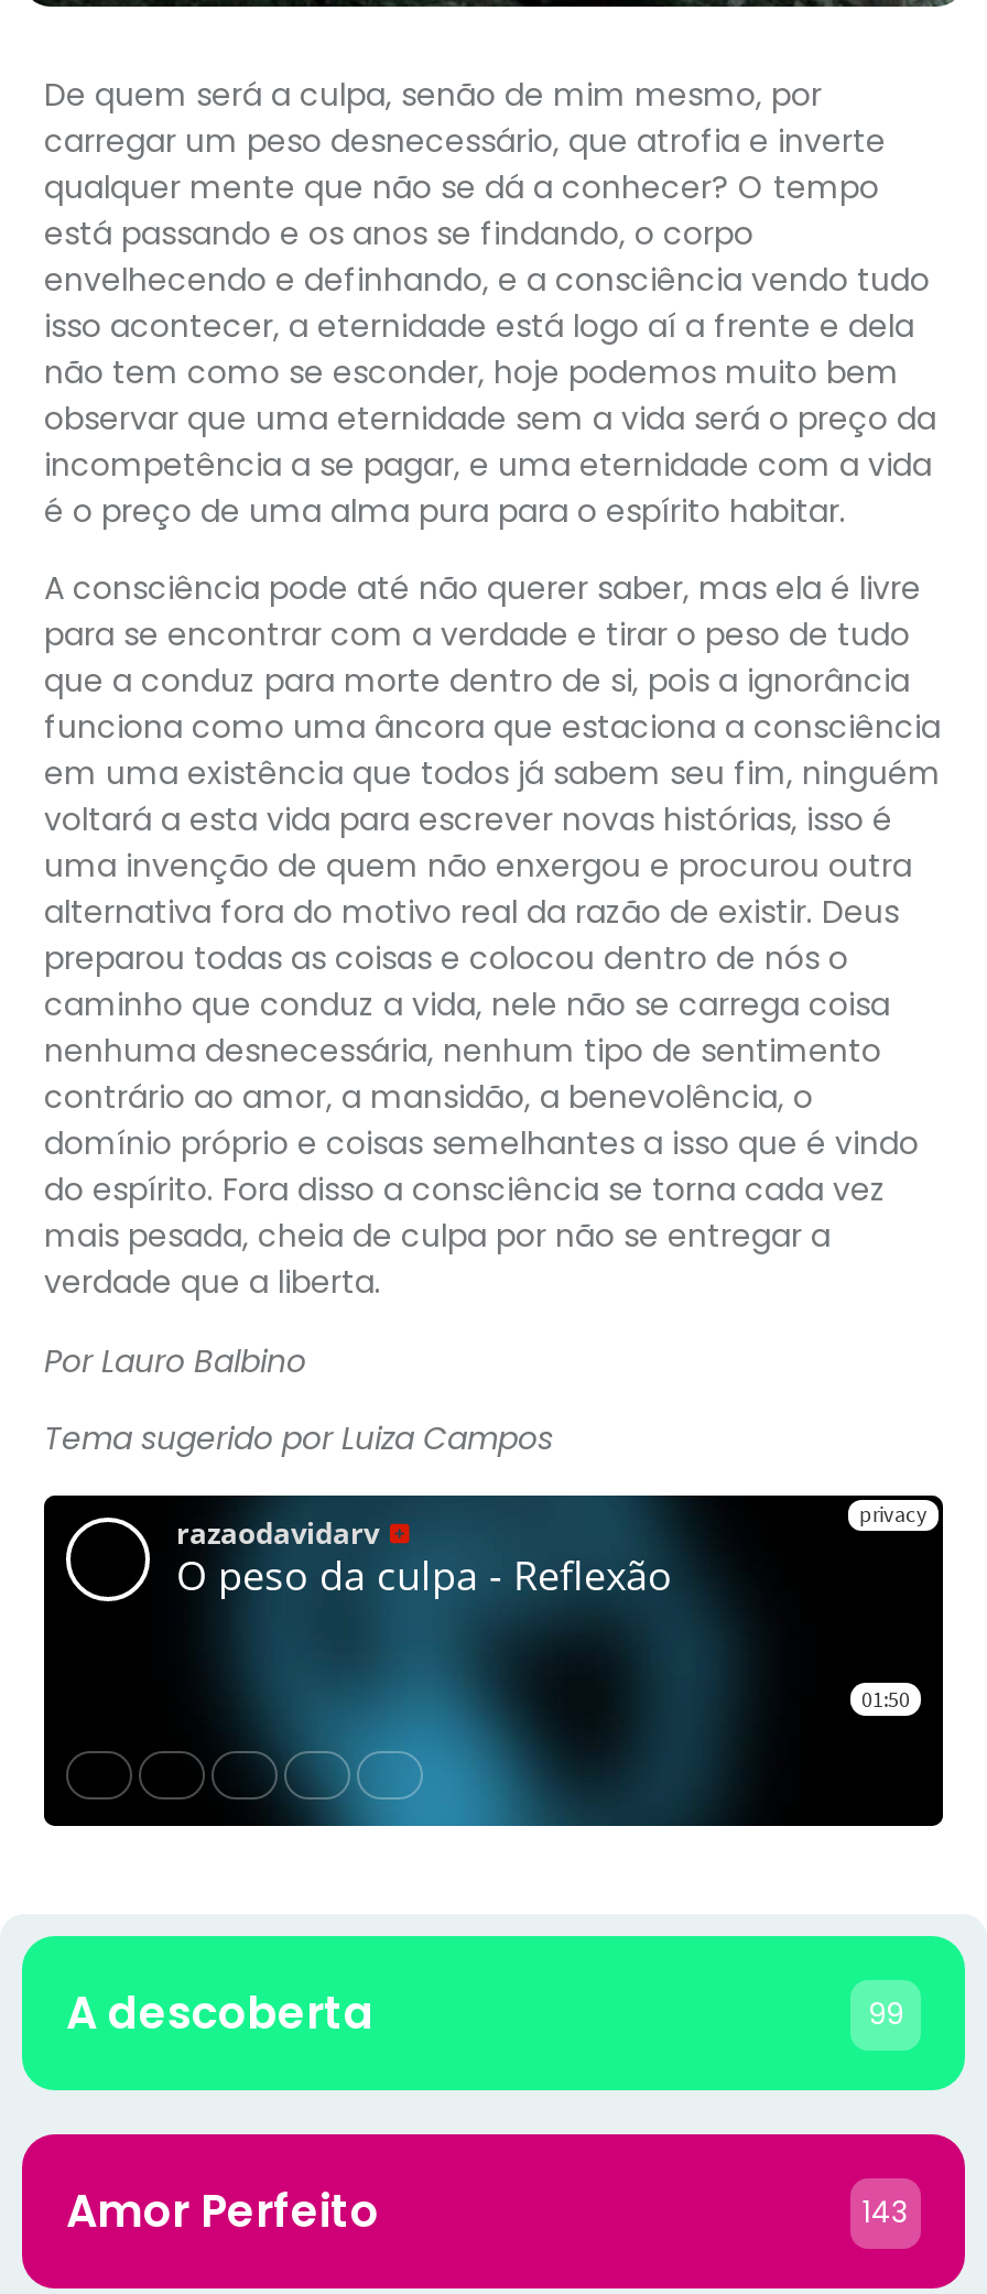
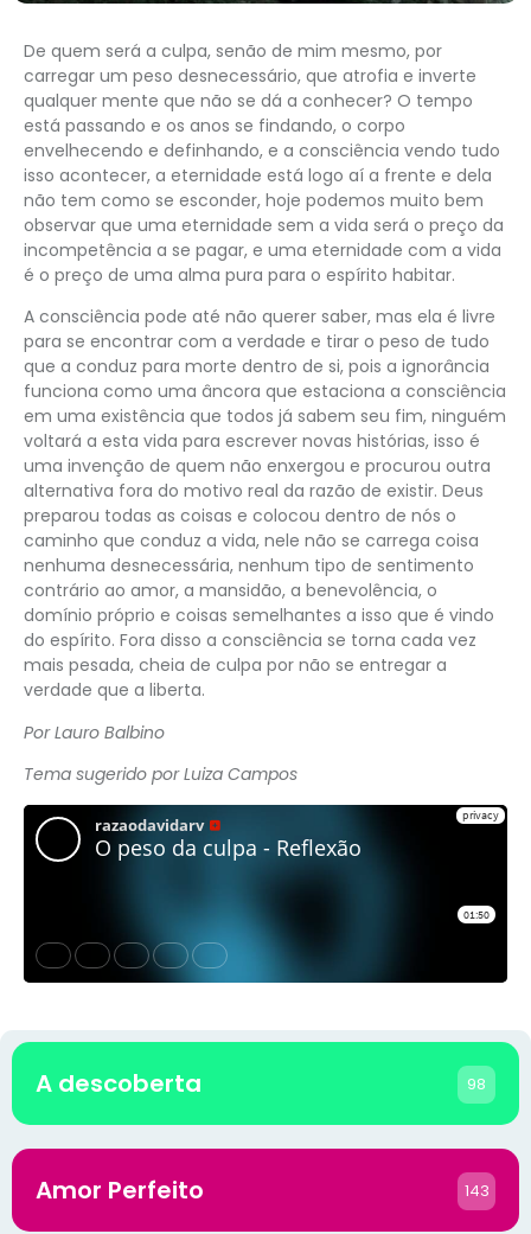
- 99
+ 98
